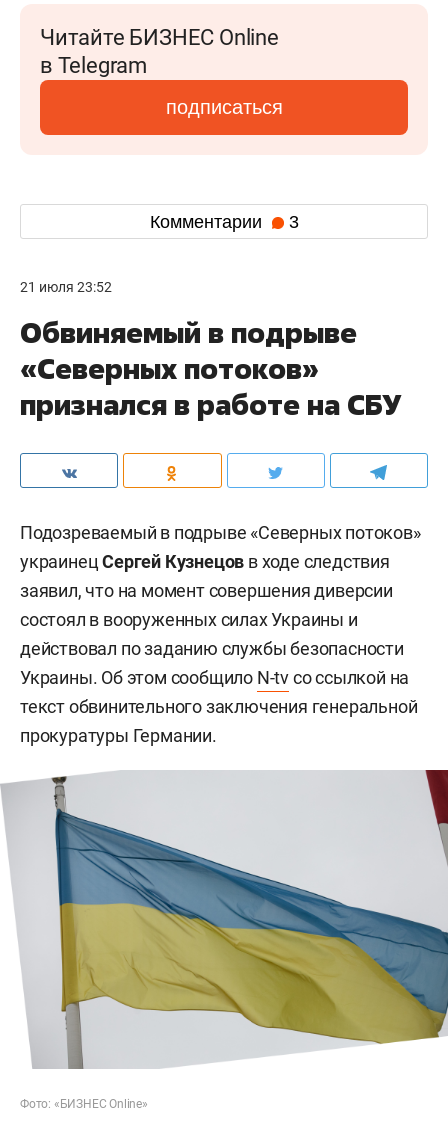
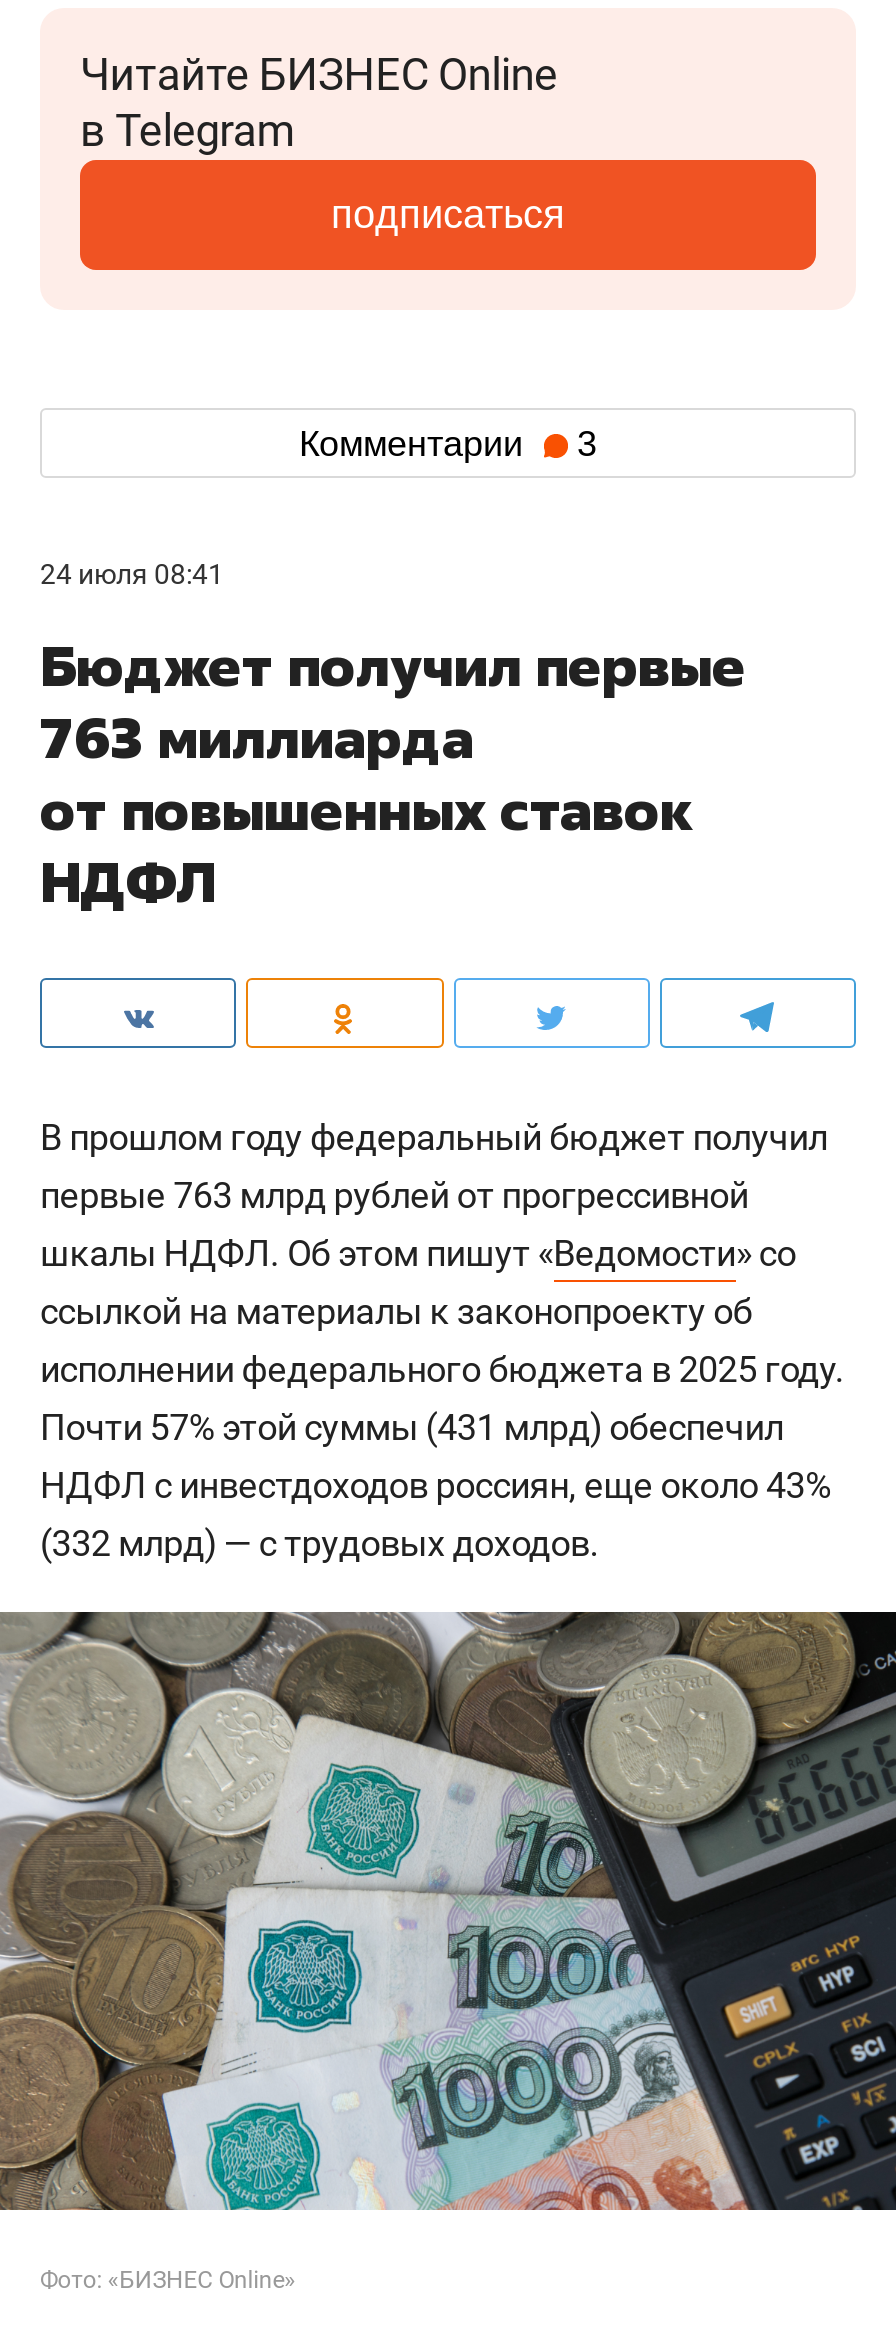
- 21 июля 23:52
+ 24 июля 08:41

- Обвиняемый в подрыве
- «Северных потоков»
- признался в работе на СБУ
+ Бюджет получил первые
+ 763 миллиарда
+ от повышенных ставок
+ НДФЛ

- Подозреваемый в подрыве «Северных потоков»
- украинец Сергей Кузнецов в ходе следствия
- заявил, что на момент совершения диверсии
- состоял в вооруженных силах Украины и
- действовал по заданию службы безопасности
- Украины. Об этом сообщило N-tv со ссылкой на
- текст обвинительного заключения генеральной
- прокуратуры Германии.
+ В прошлом году федеральный бюджет получил
+ первые 763 млрд рублей от прогрессивной
+ шкалы НДФЛ. Об этом пишут «Ведомости» со
+ ссылкой на материалы к законопроекту об
+ исполнении федерального бюджета в 2025 году.
+ Почти 57% этой суммы (431 млрд) обеспечил
+ НДФЛ с инвестдоходов россиян, еще около 43%
+ (332 млрд) — с трудовых доходов.

- [image]
+ [image]
